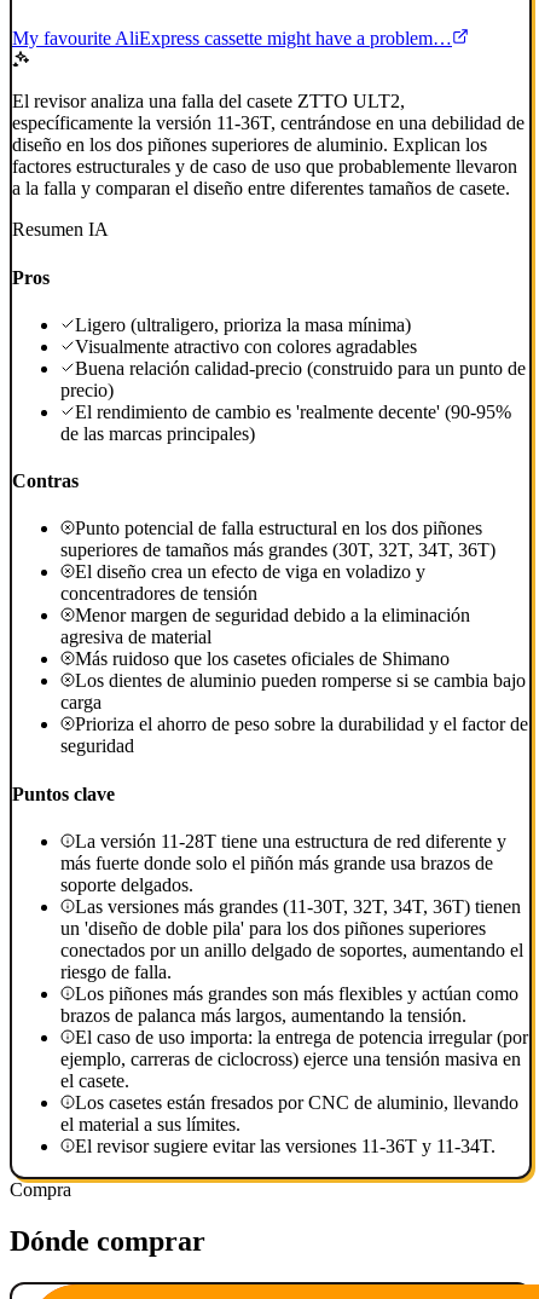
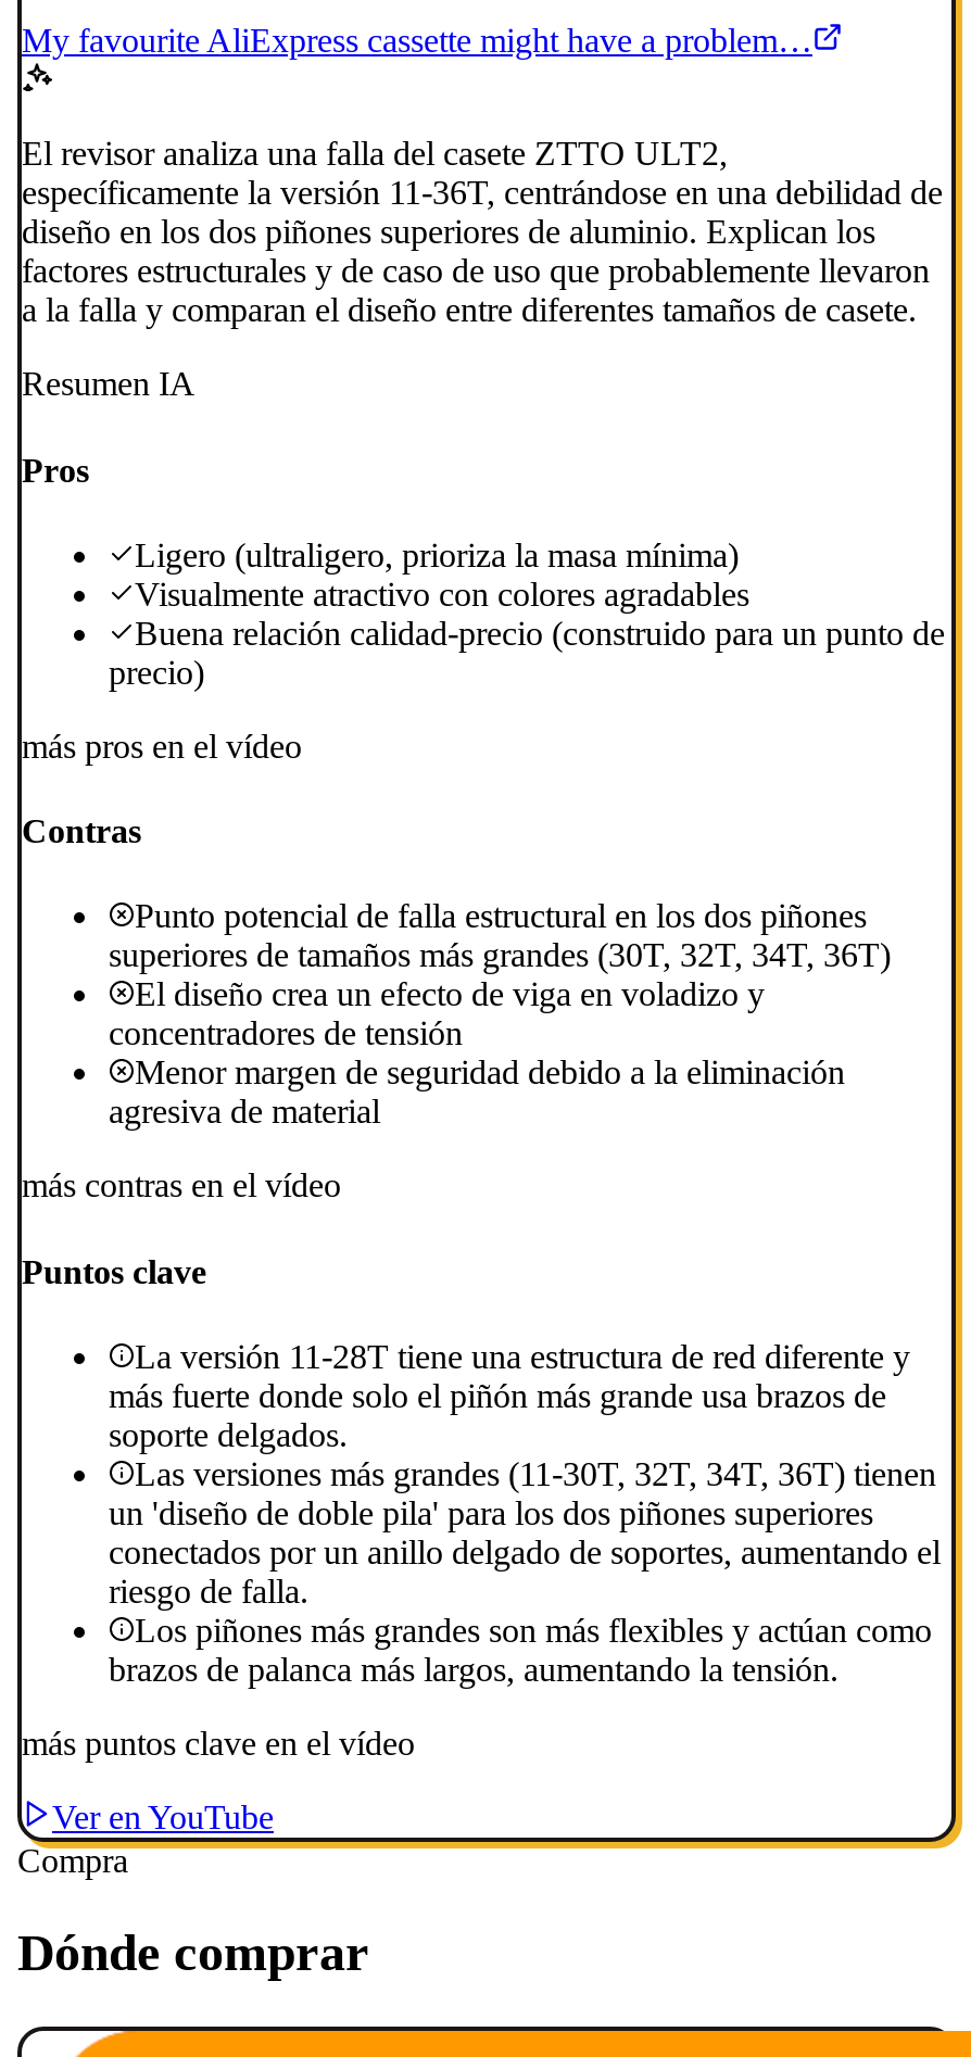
- El rendimiento de cambio es 'realmente decente' (90-95%
- de las marcas principales)
+ más pros en el vídeo

- Más ruidoso que los casetes oficiales de Shimano
- Los dientes de aluminio pueden romperse si se cambia bajo
- carga
- Prioriza el ahorro de peso sobre la durabilidad y el factor de
- seguridad
+ más contras en el vídeo

- El caso de uso importa: la entrega de potencia irregular (por
- ejemplo, carreras de ciclocross) ejerce una tensión masiva en
- el casete.
- Los casetes están fresados por CNC de aluminio, llevando
- el material a sus límites.
- El revisor sugiere evitar las versiones 11-36T y 11-34T.
+ más puntos clave en el vídeo
+ Ver en YouTube
